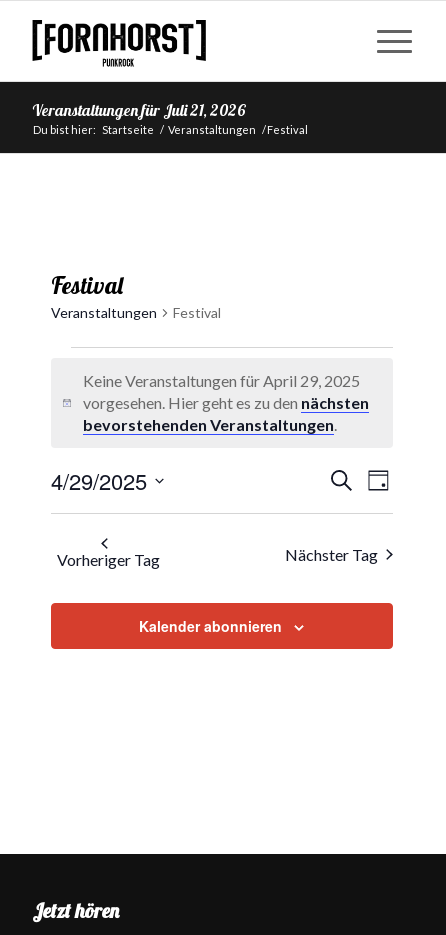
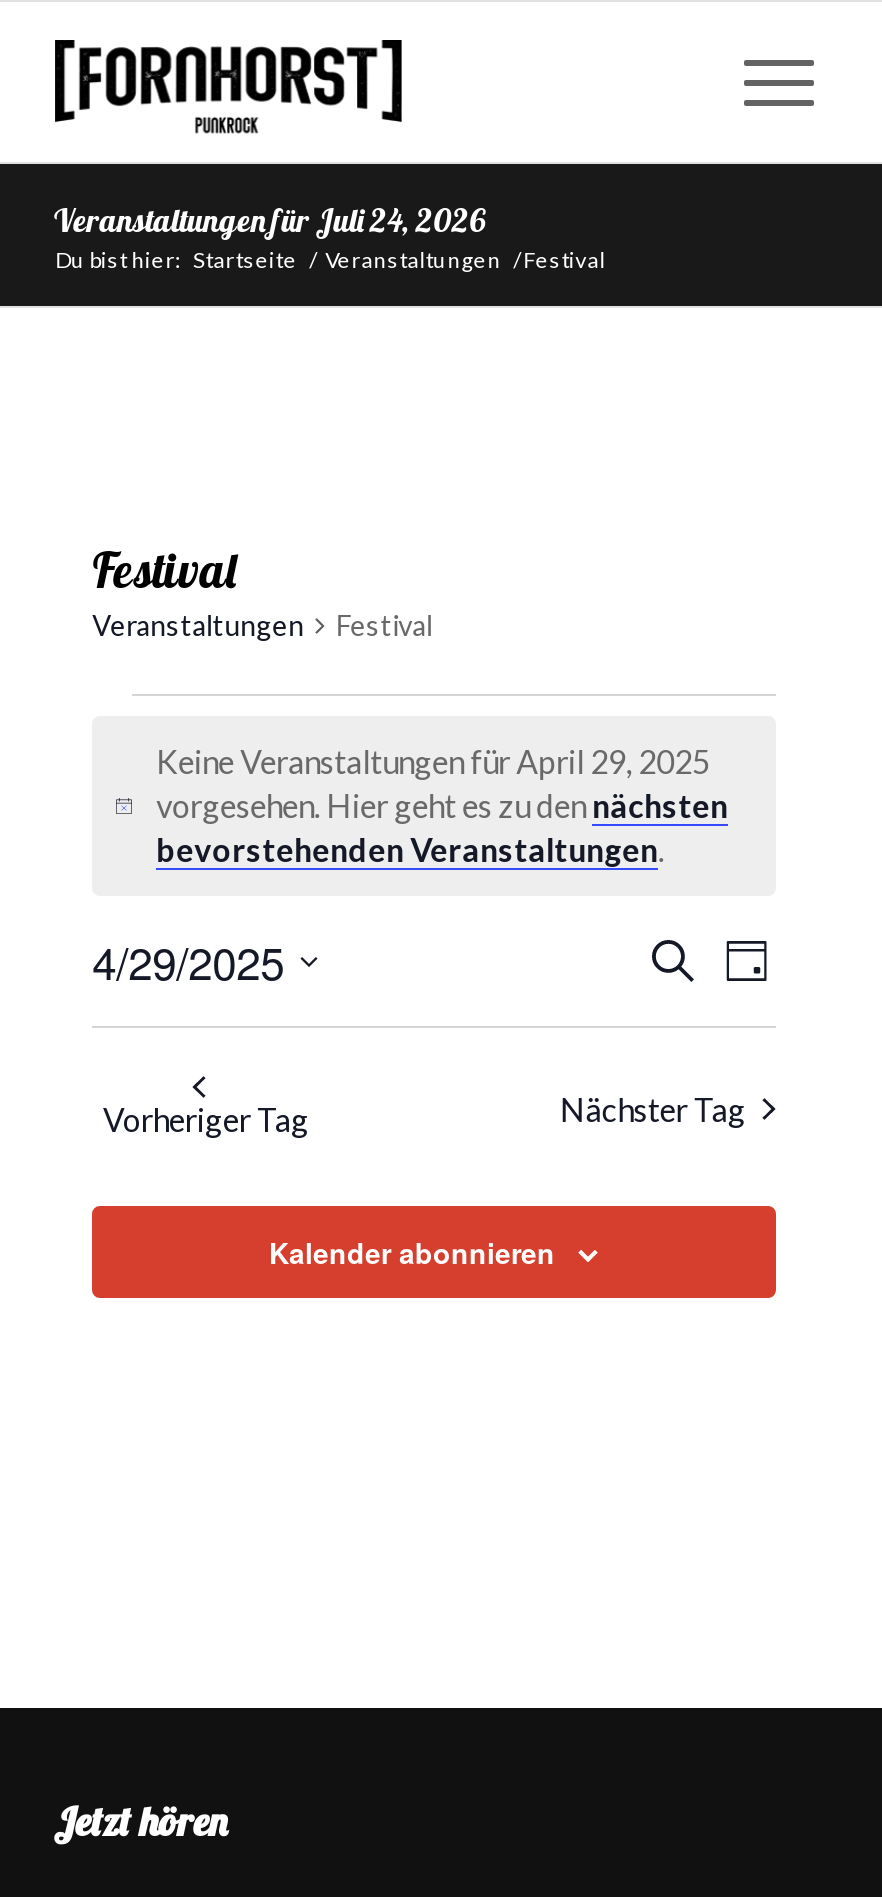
- Veranstaltungen für Juli 21, 2026
+ Veranstaltungen für Juli 24, 2026
